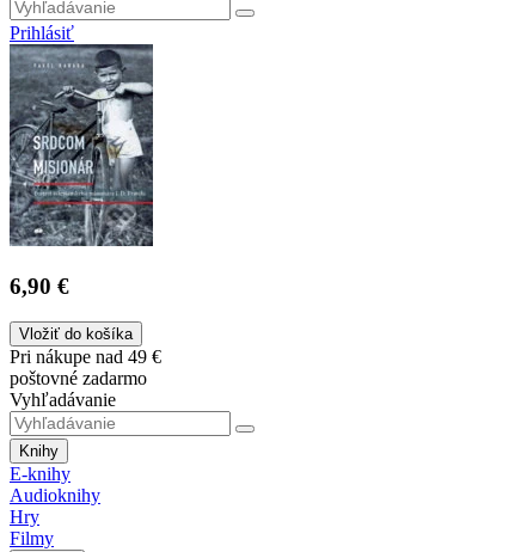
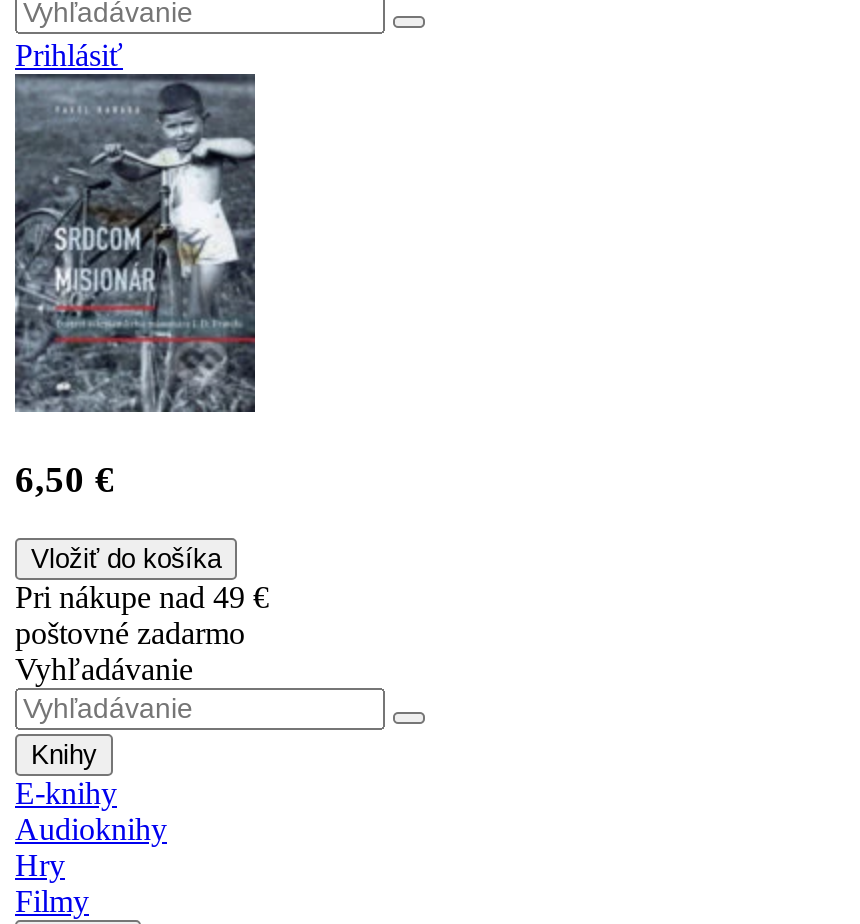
- 6,90 €
+ 6,50 €
